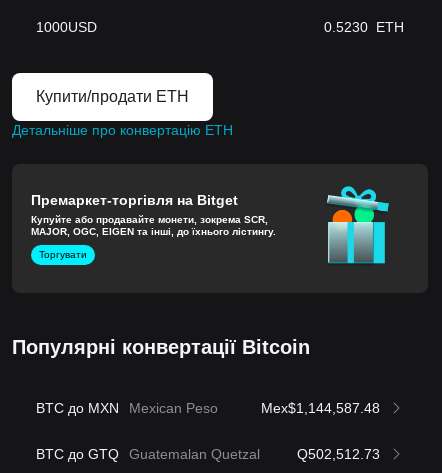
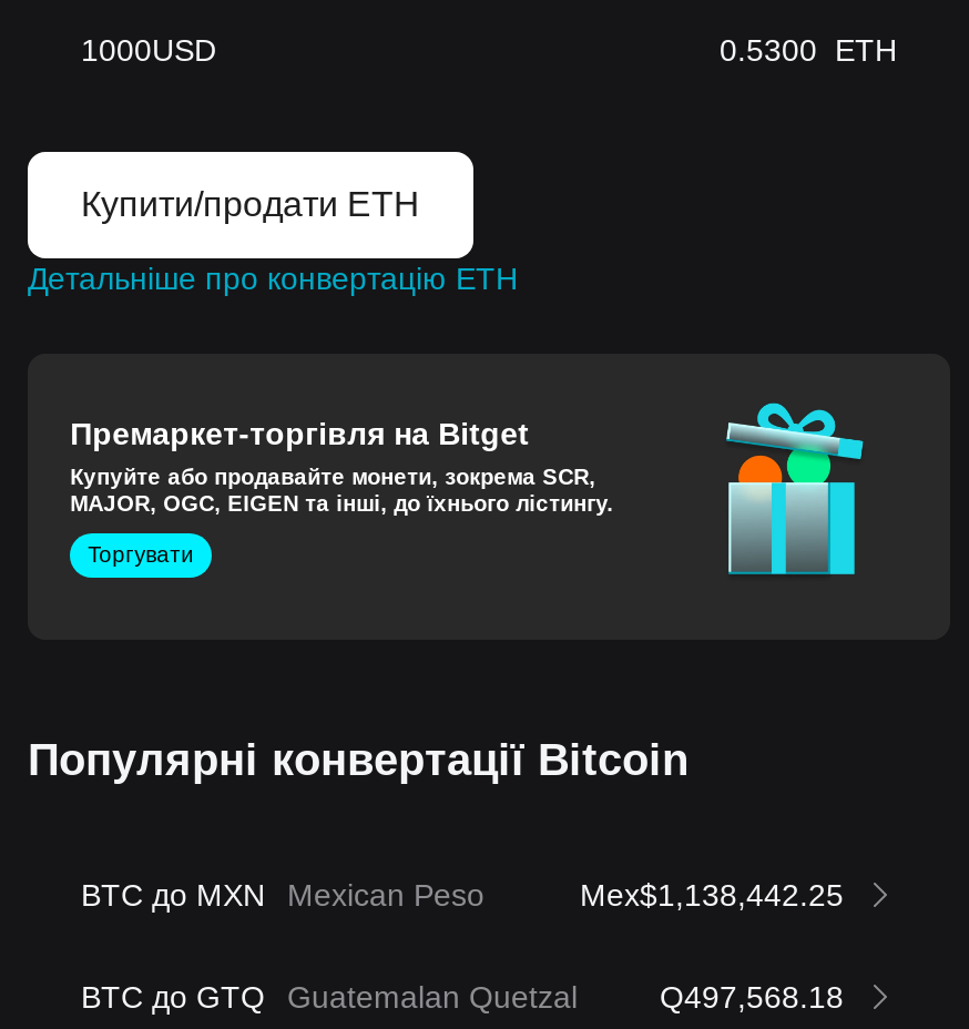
- 0.5230 ETH
+ 0.5300 ETH

- Mex$1,144,587.48
+ Mex$1,138,442.25

- Q502,512.73
+ Q497,568.18
